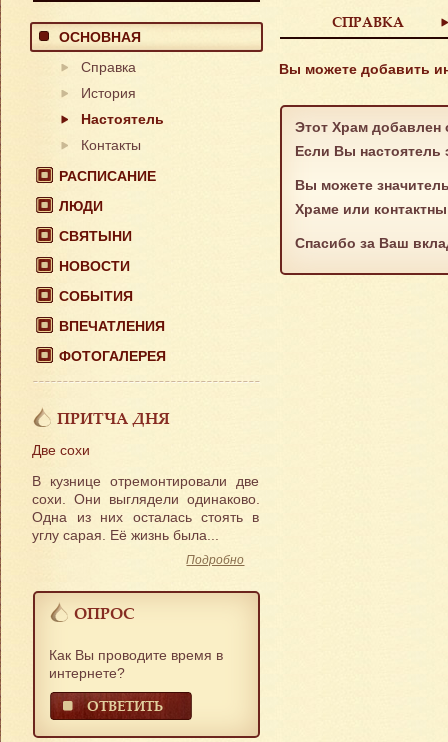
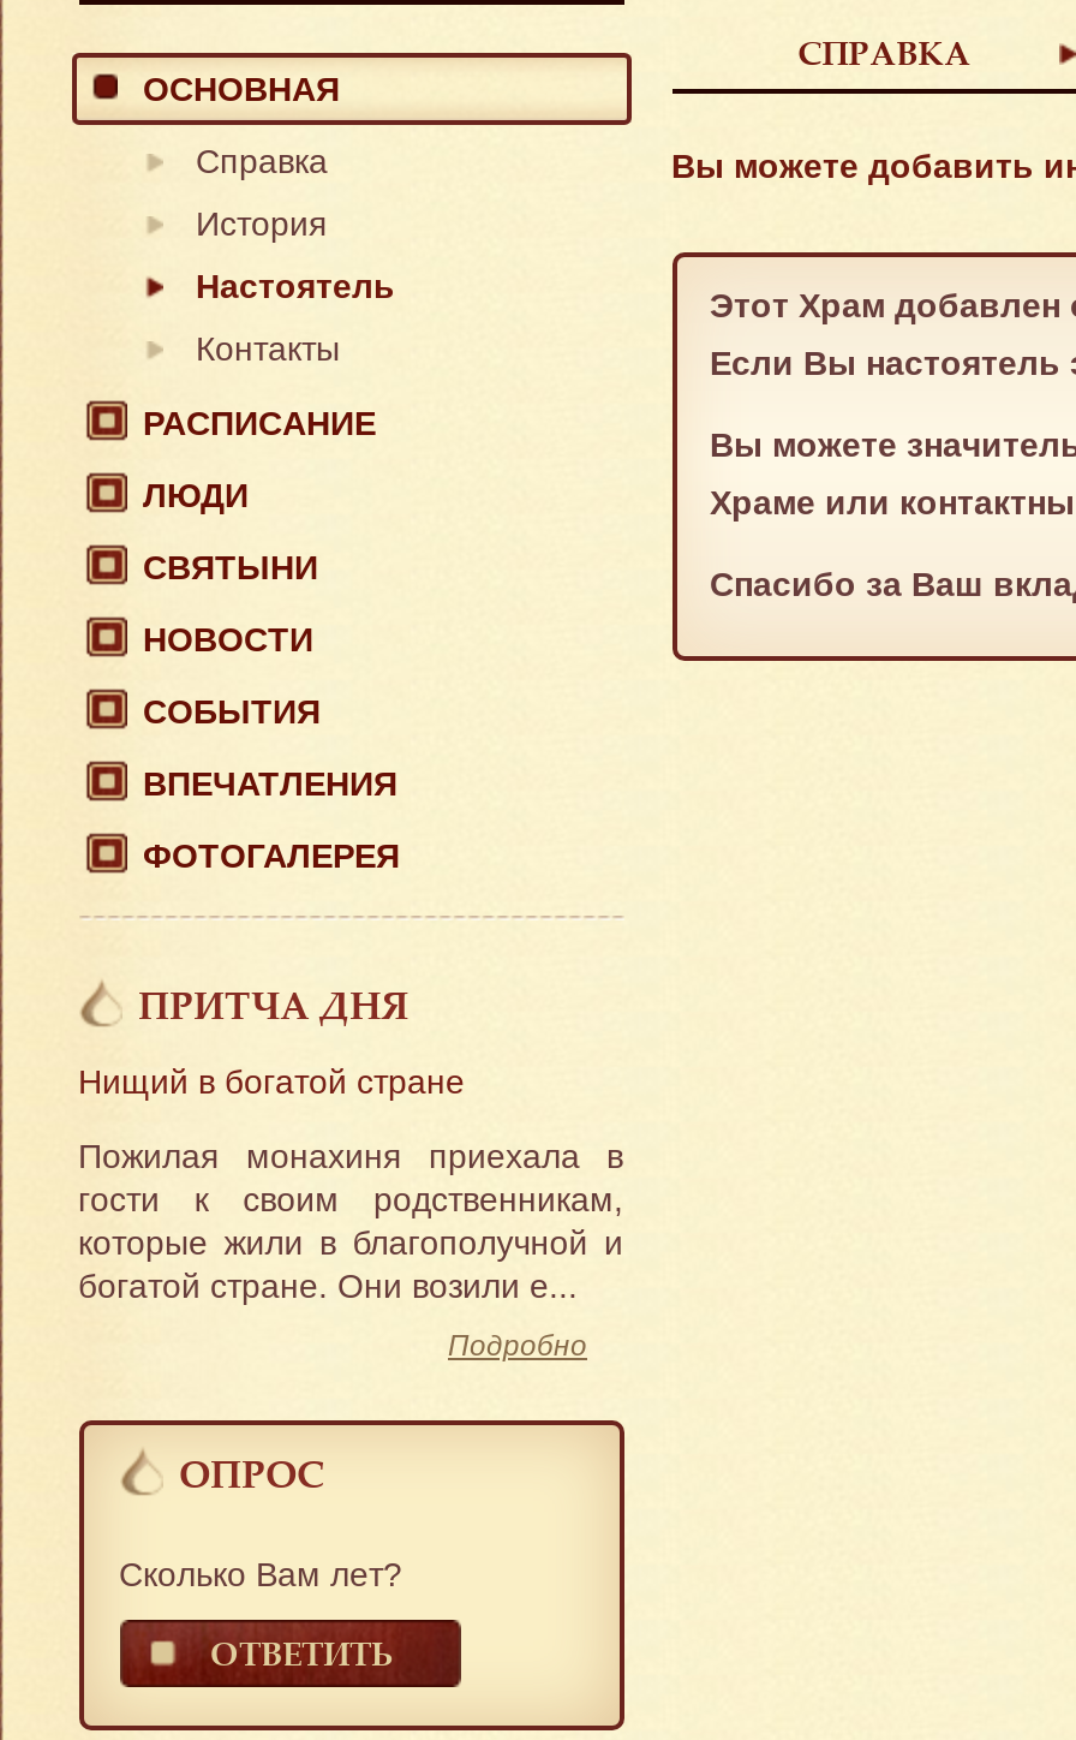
- Две сохи
+ Нищий в богатой стране

- В кузнице отремонтировали две
- сохи. Они выглядели одинаково.
- Одна из них осталась стоять в
- углу сарая. Её жизнь была...
+ Пожилая монахиня приехала в
+ гости к своим родственникам,
+ которые жили в благополучной и
+ богатой стране. Они возили е...

- Как Вы проводите время в
- интернете?
+ Сколько Вам лет?
